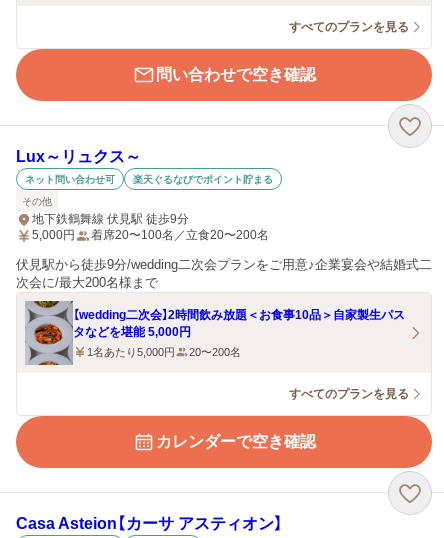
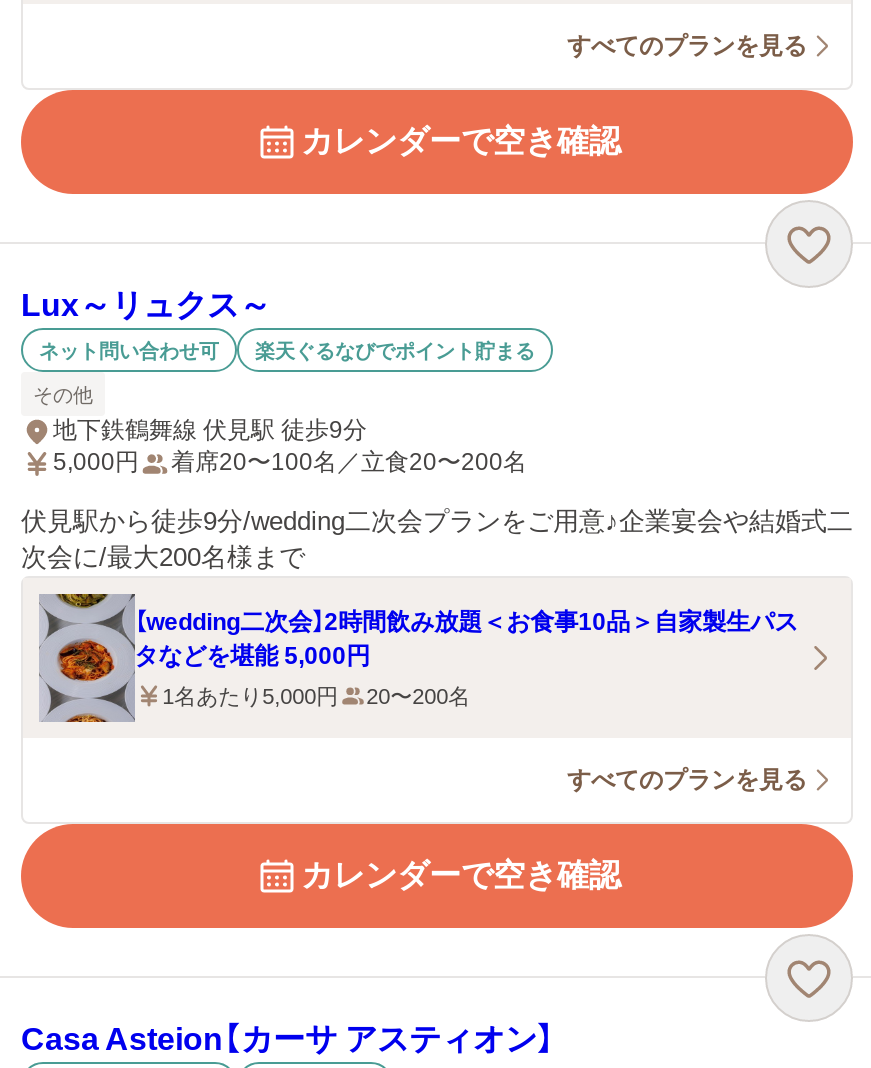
- 問い合わせで空き確認
+ カレンダーで空き確認
